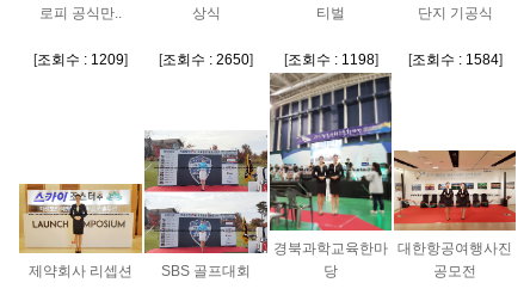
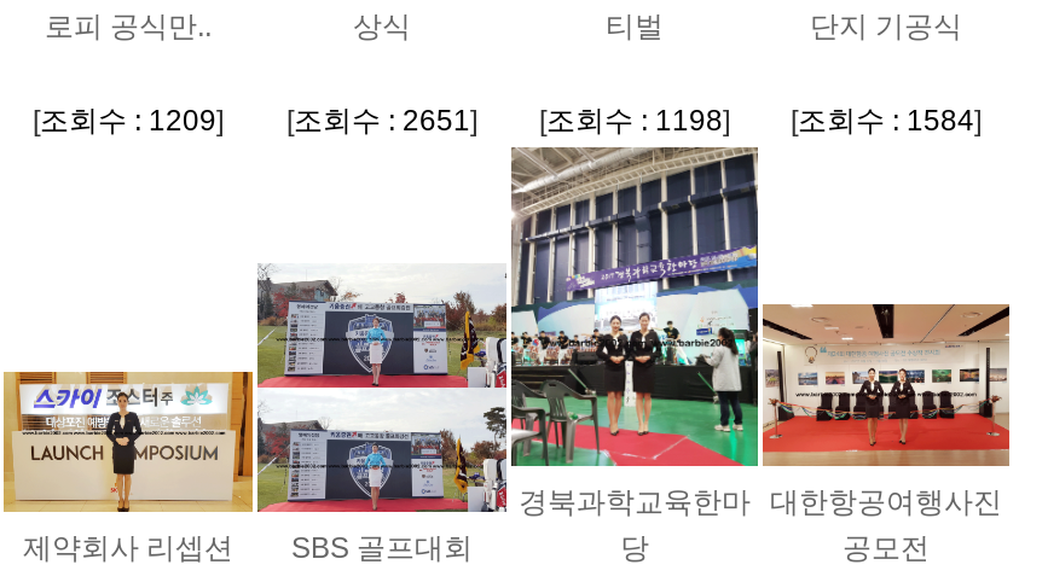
- [조회수 : 1209] [조회수 : 2650] [조회수 : 1198] [조회수 : 1584]
+ [조회수 : 1209] [조회수 : 2651] [조회수 : 1198] [조회수 : 1584]
